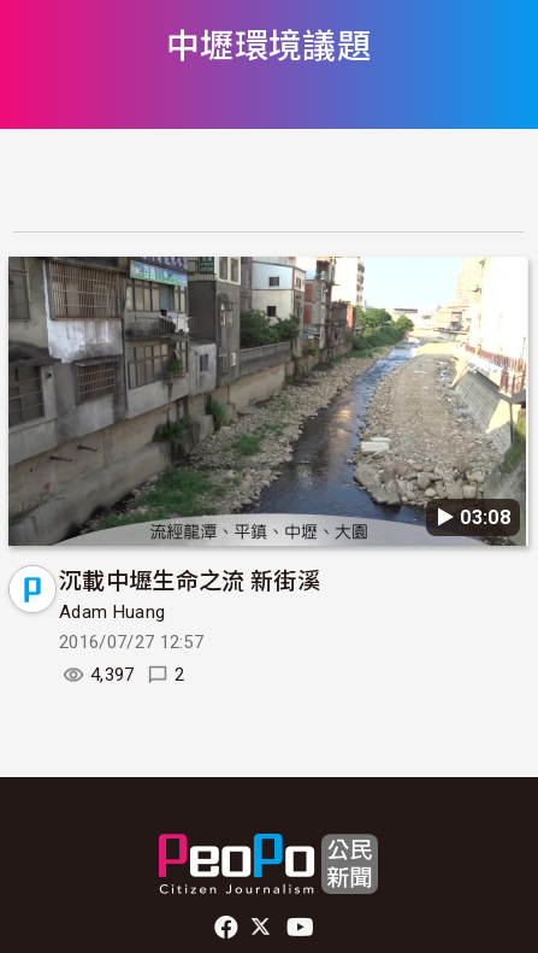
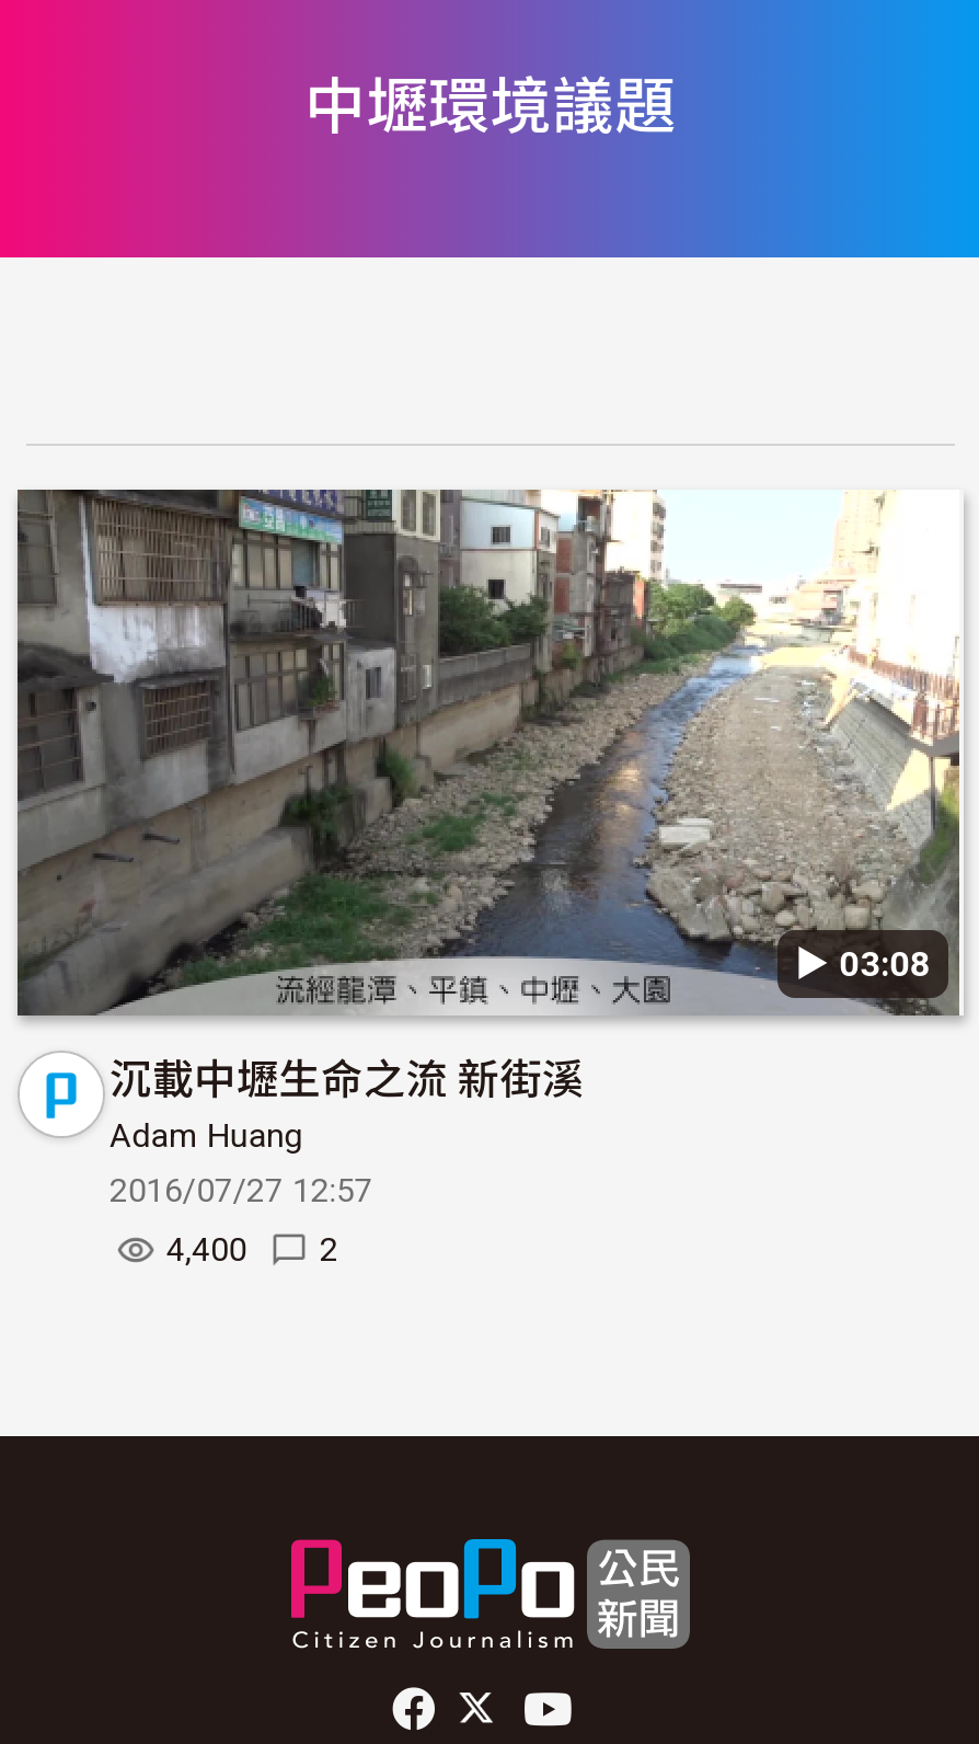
- 4,397 2
+ 4,400 2
